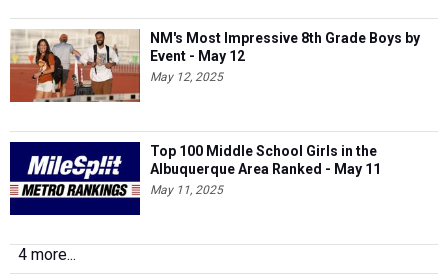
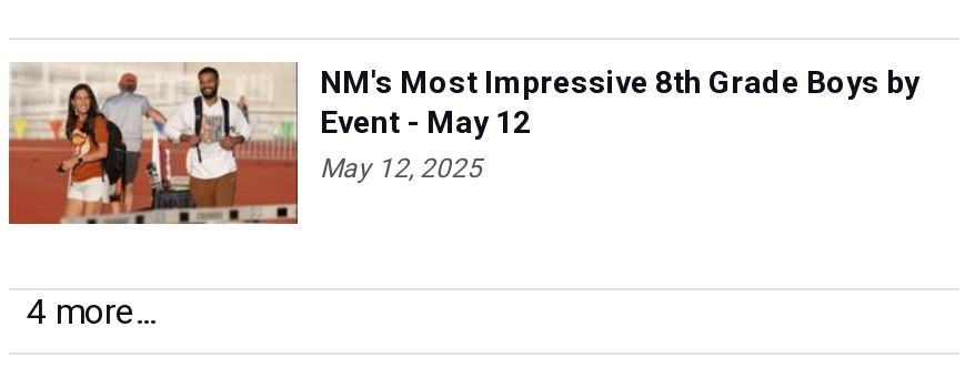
- [image]
- Top 100 Middle School Girls in the
- Albuquerque Area Ranked - May 11
- May 11, 2025
